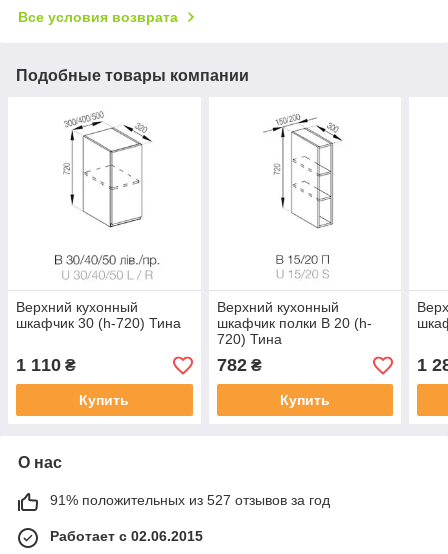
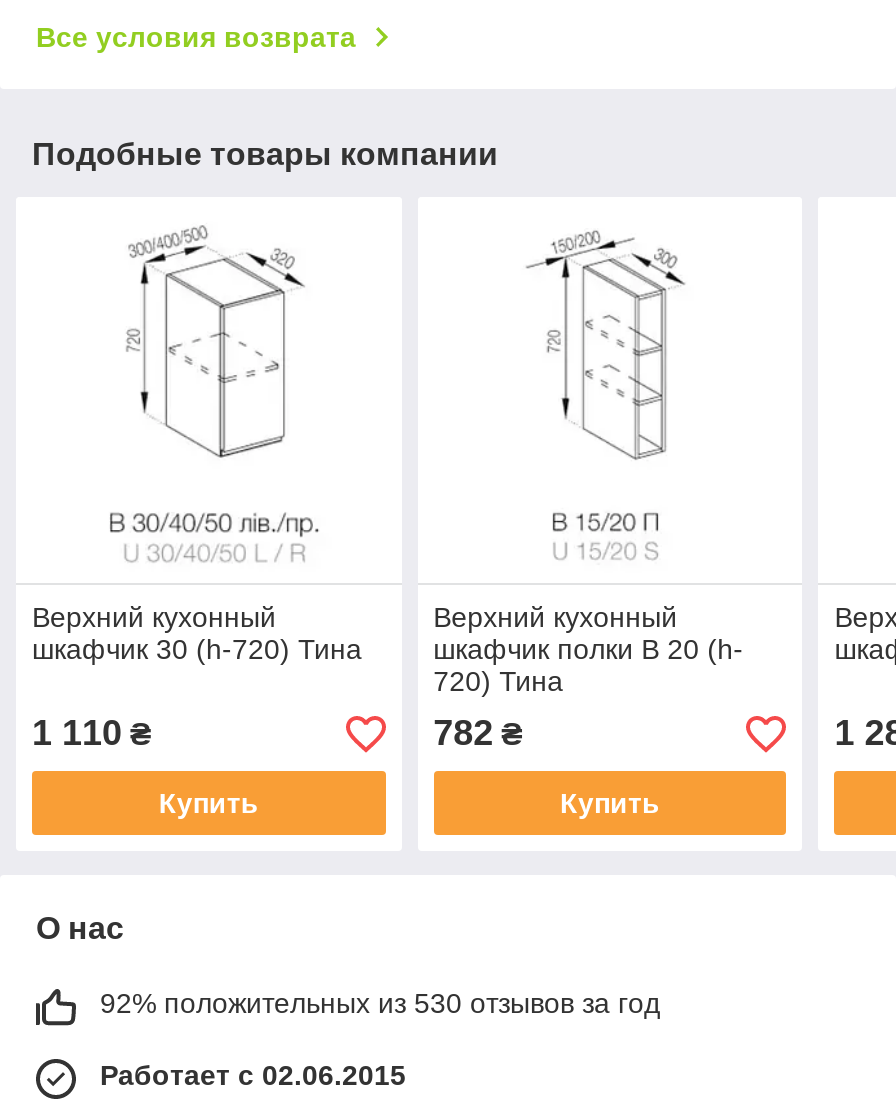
- 91% положительных из 527 отзывов за год
+ 92% положительных из 530 отзывов за год
